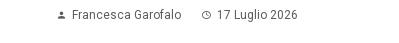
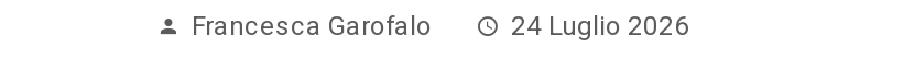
- 17 Luglio 2026
+ 24 Luglio 2026
